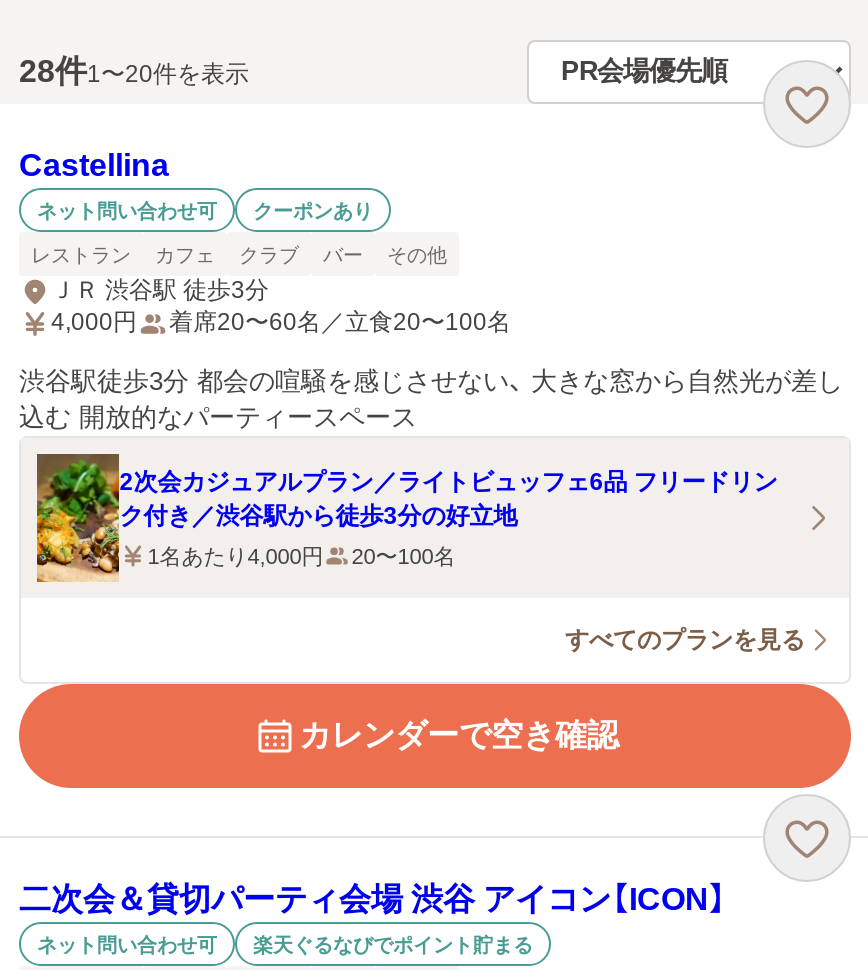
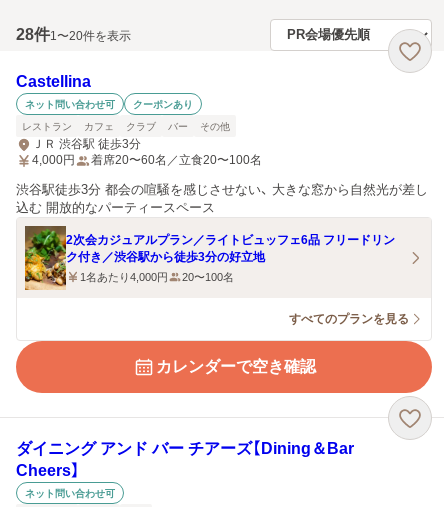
- 二次会＆貸切パーティ会場 渋谷 アイコン【ICON】
+ ダイニング アンド バー チアーズ【Dining＆Bar
+ Cheers】

- 楽天ぐるなびでポイント貯まる
